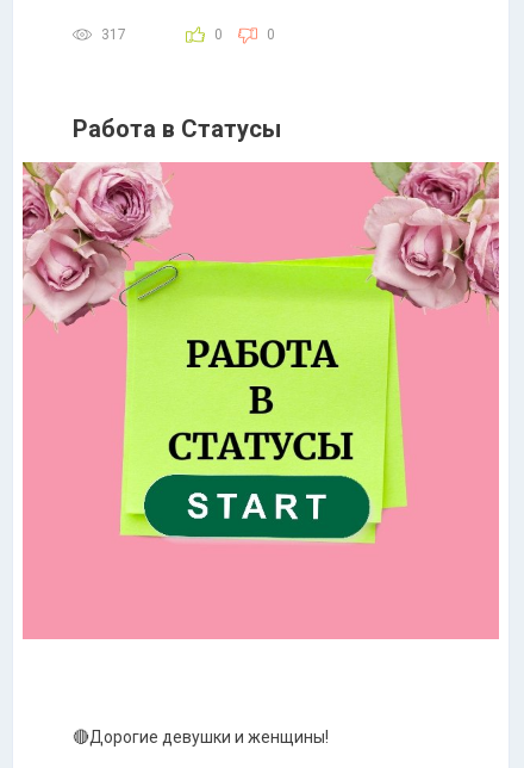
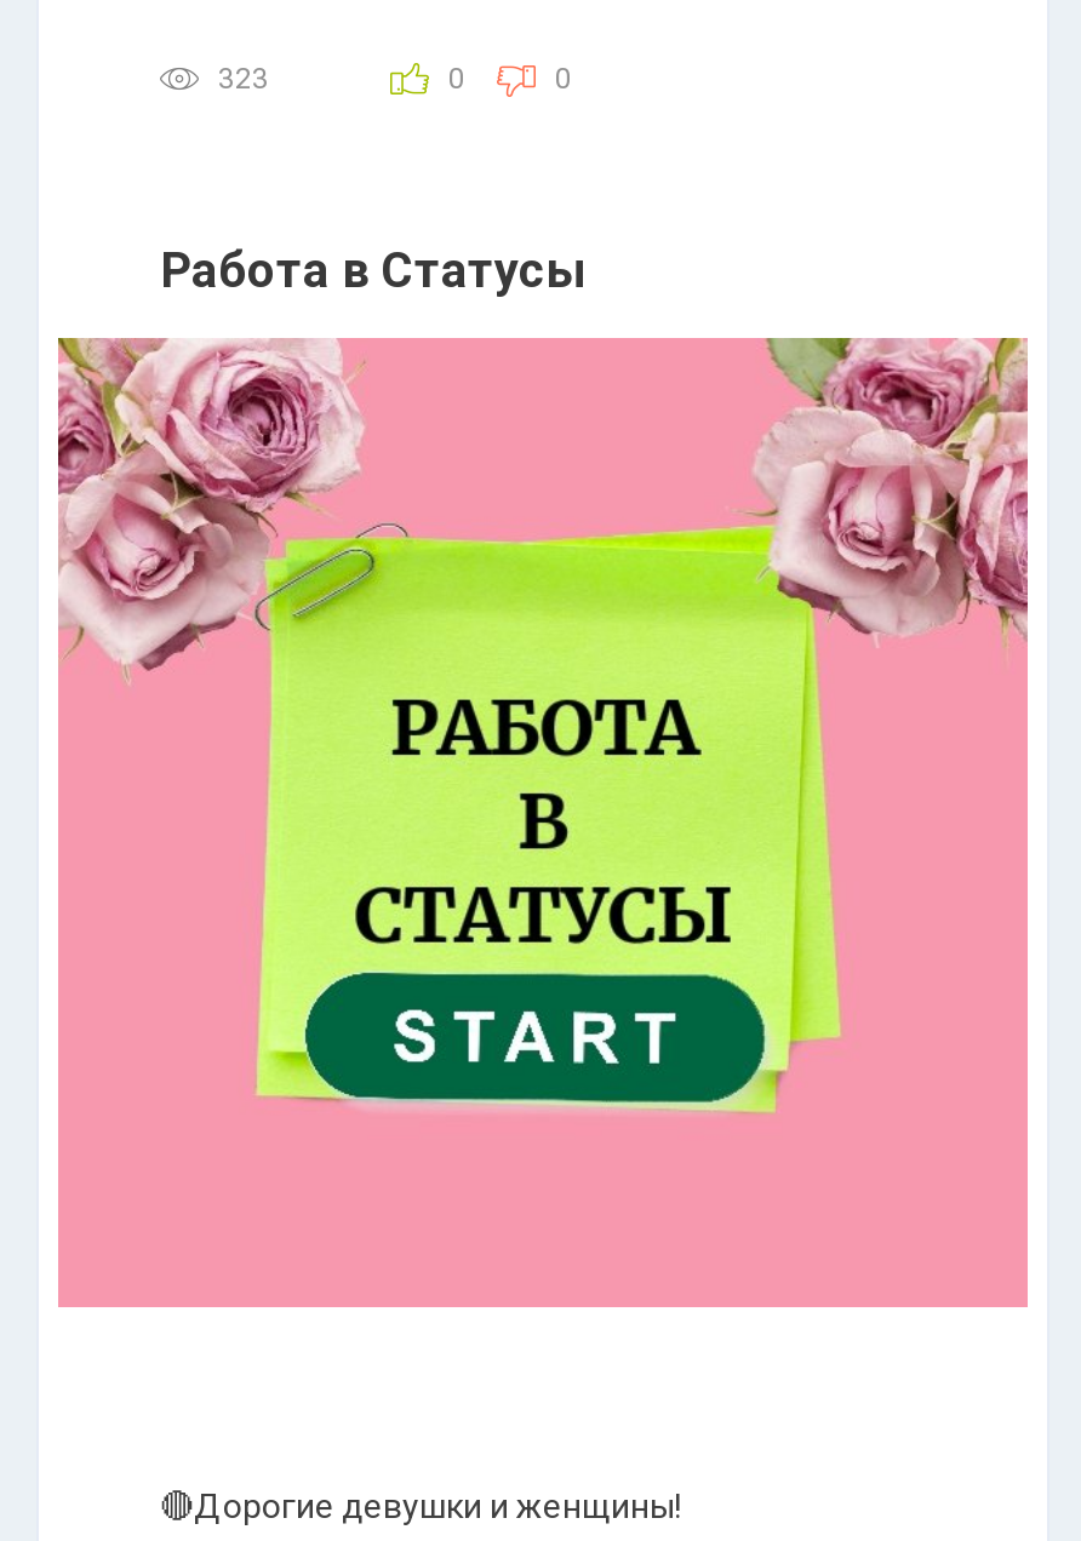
- 317
+ 323
